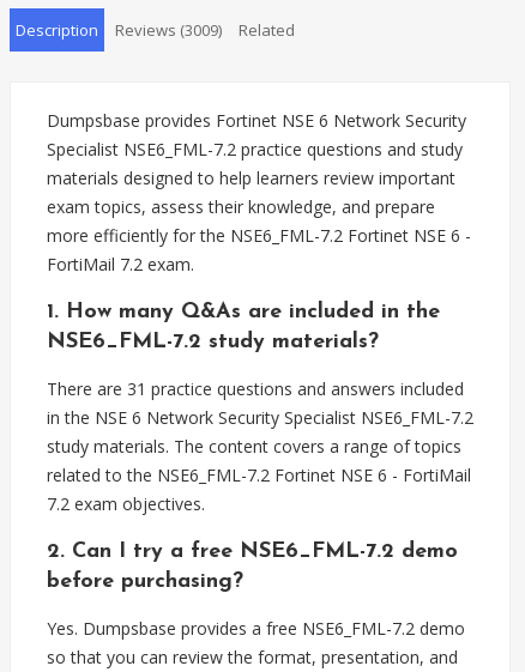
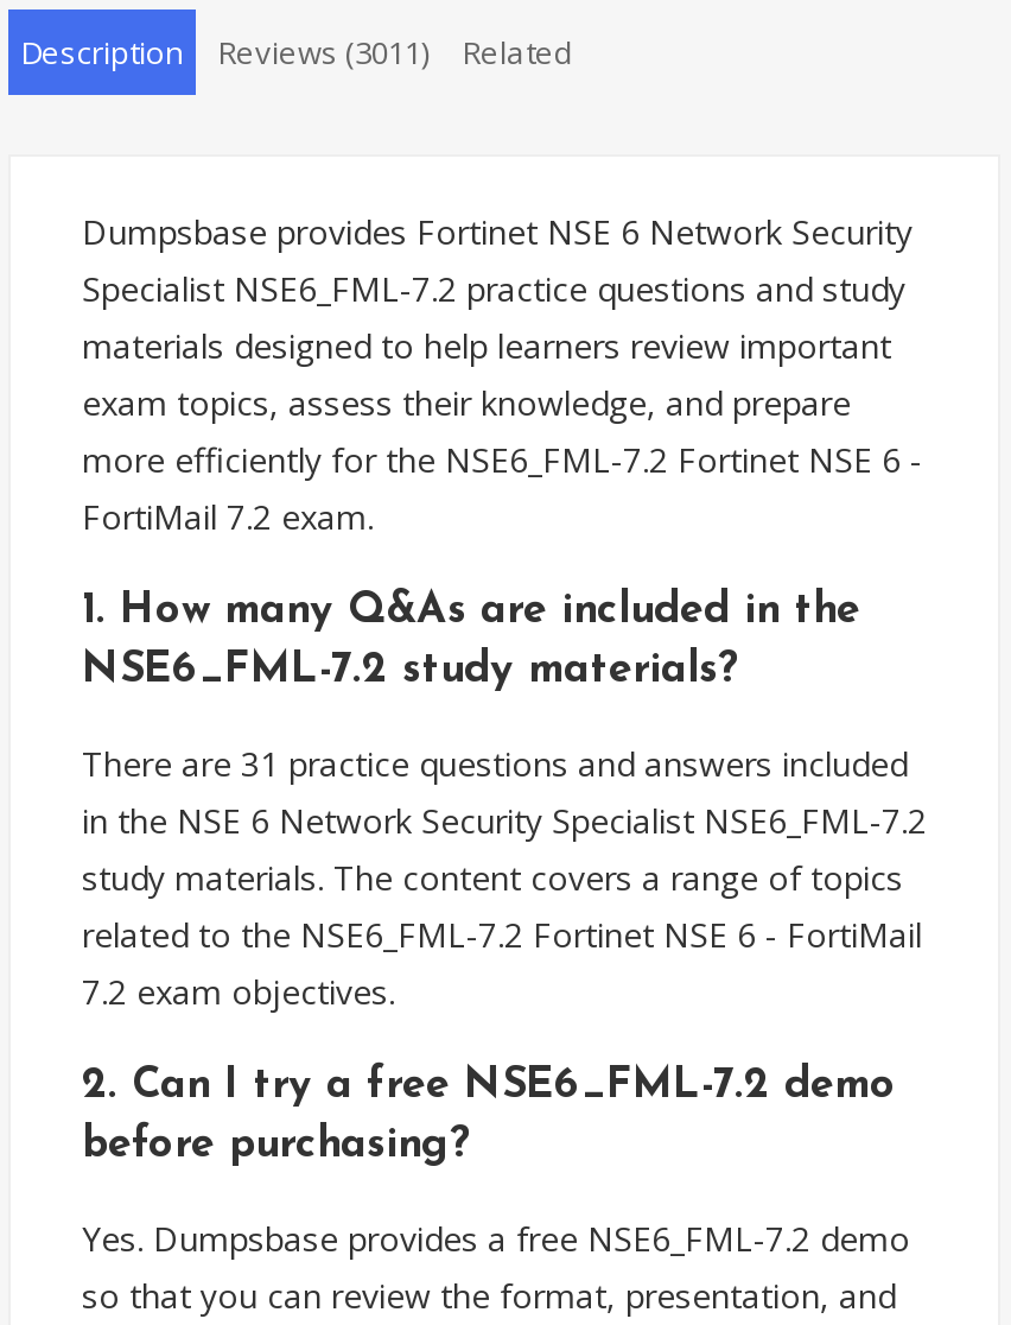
- Description Reviews (3009) Related
+ Description Reviews (3011) Related
